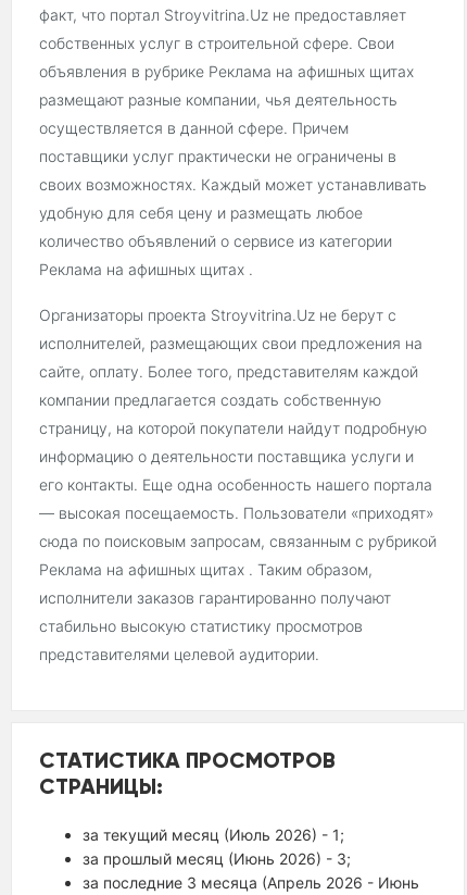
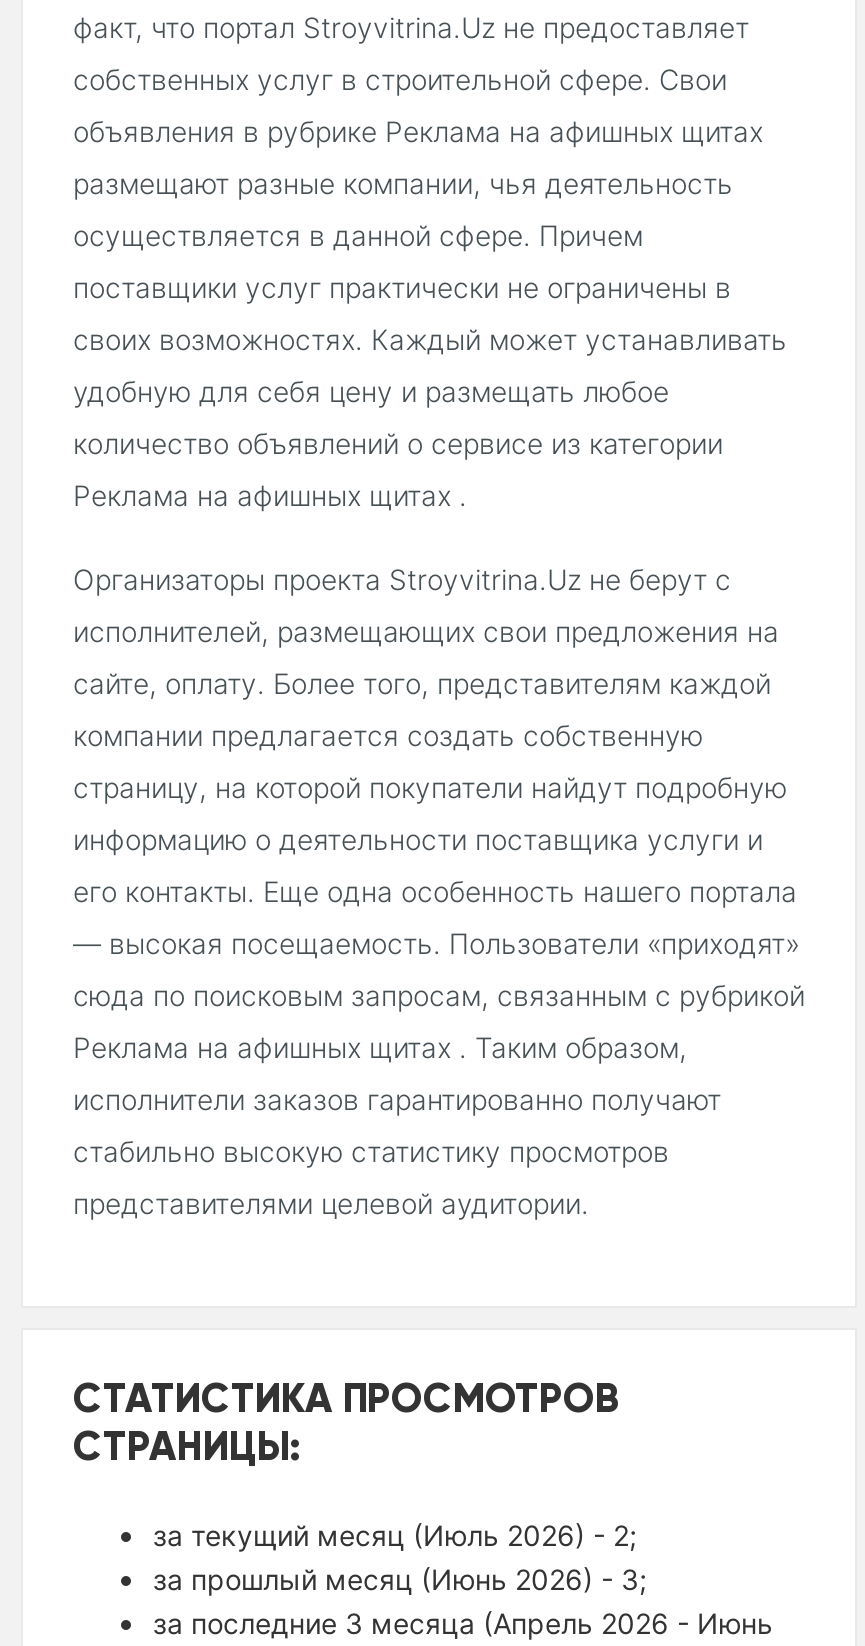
- за текущий месяц (Июль 2026) - 1;
+ за текущий месяц (Июль 2026) - 2;
